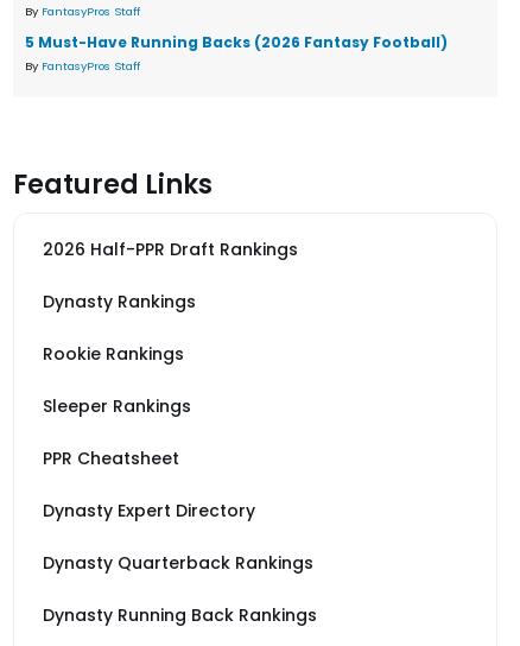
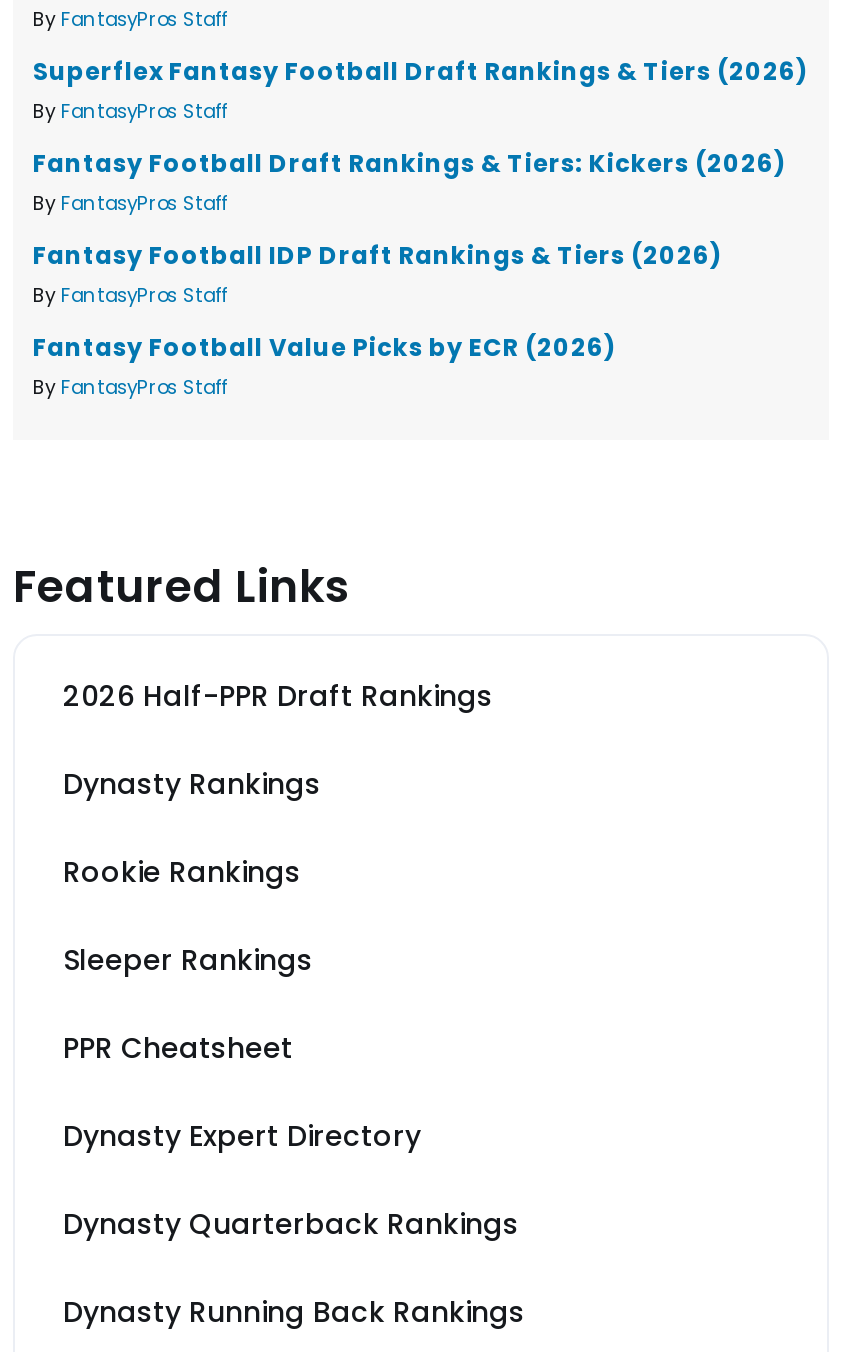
- 5 Must-Have Running Backs (2026 Fantasy Football)
+ Superflex Fantasy Football Draft Rankings & Tiers (2026)
+ By FantasyPros Staff
+ Fantasy Football Draft Rankings & Tiers: Kickers (2026)
+ By FantasyPros Staff
+ Fantasy Football IDP Draft Rankings & Tiers (2026)
+ By FantasyPros Staff
+ Fantasy Football Value Picks by ECR (2026)
